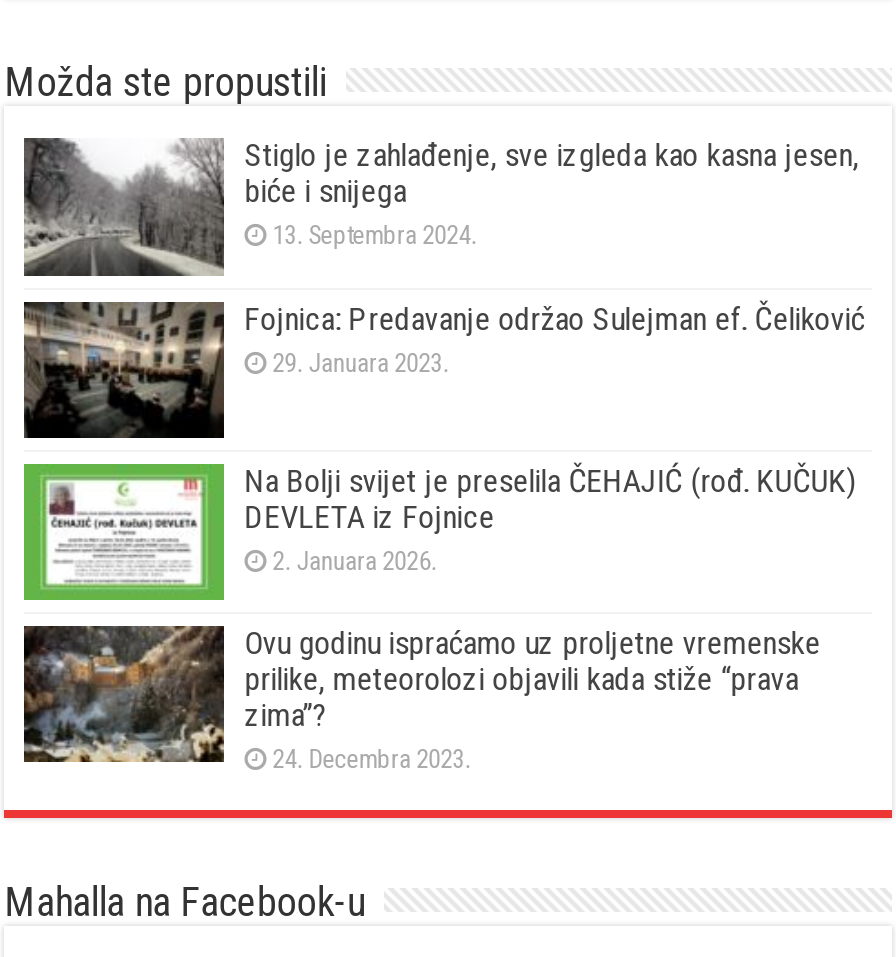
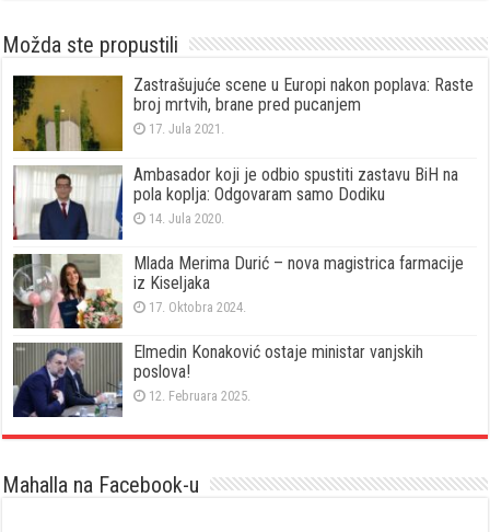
- [image]
- Stiglo je zahlađenje, sve izgleda kao kasna jesen,
- biće i snijega
- 13. Septembra 2024.
+ [image]
+ Zastrašujuće scene u Europi nakon poplava: Raste
+ broj mrtvih, brane pred pucanjem
+ 17. Jula 2021.

- [image]
- Fojnica: Predavanje održao Sulejman ef. Čeliković
- 29. Januara 2023.
+ [image]
+ Ambasador koji je odbio spustiti zastavu BiH na
+ pola koplja: Odgovaram samo Dodiku
+ 14. Jula 2020.

- [image]
- Na Bolji svijet je preselila ČEHAJIĆ (rođ. KUČUK)
- DEVLETA iz Fojnice
- 2. Januara 2026.
+ [image]
+ Mlada Merima Durić – nova magistrica farmacije
+ iz Kiseljaka
+ 17. Oktobra 2024.

- [image]
- Ovu godinu ispraćamo uz proljetne vremenske
- prilike, meteorolozi objavili kada stiže “prava
- zima”?
- 24. Decembra 2023.
+ [image]
+ Elmedin Konaković ostaje ministar vanjskih
+ poslova!
+ 12. Februara 2025.
